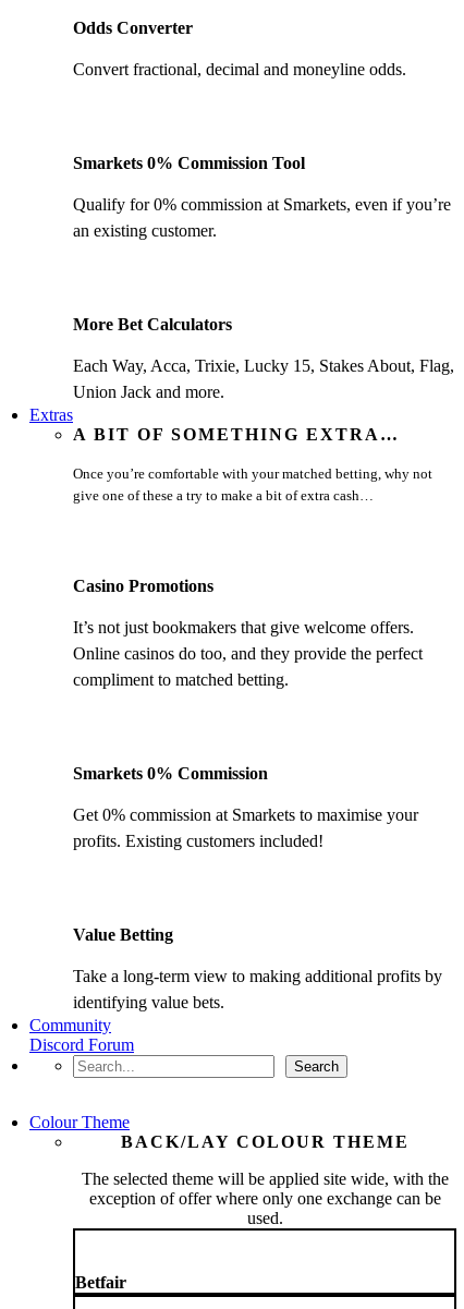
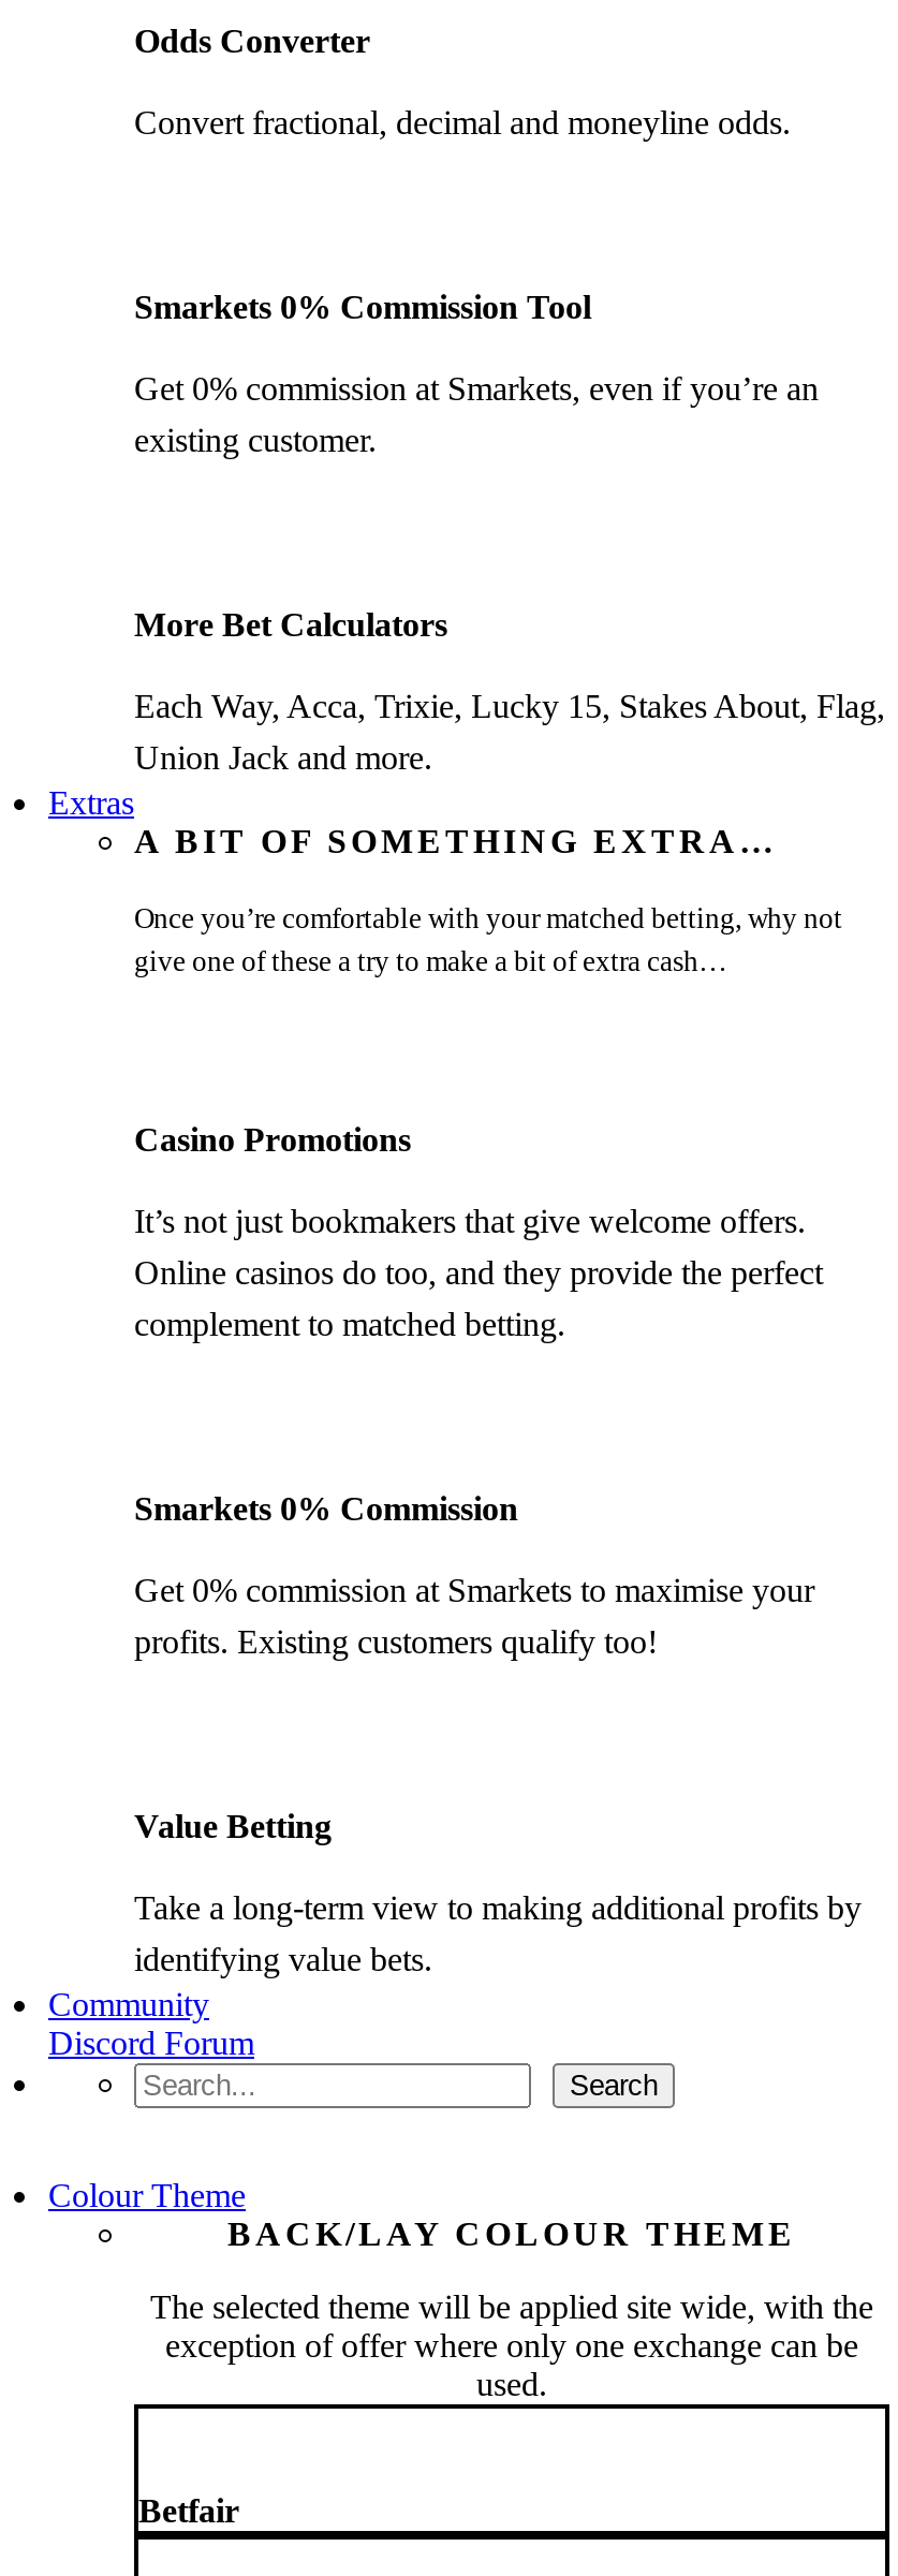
- Qualify for 0% commission at Smarkets, even if you’re
- an existing customer.
+ Get 0% commission at Smarkets, even if you’re an
+ existing customer.

- compliment to matched betting.
+ complement to matched betting.

- profits. Existing customers included!
+ profits. Existing customers qualify too!
